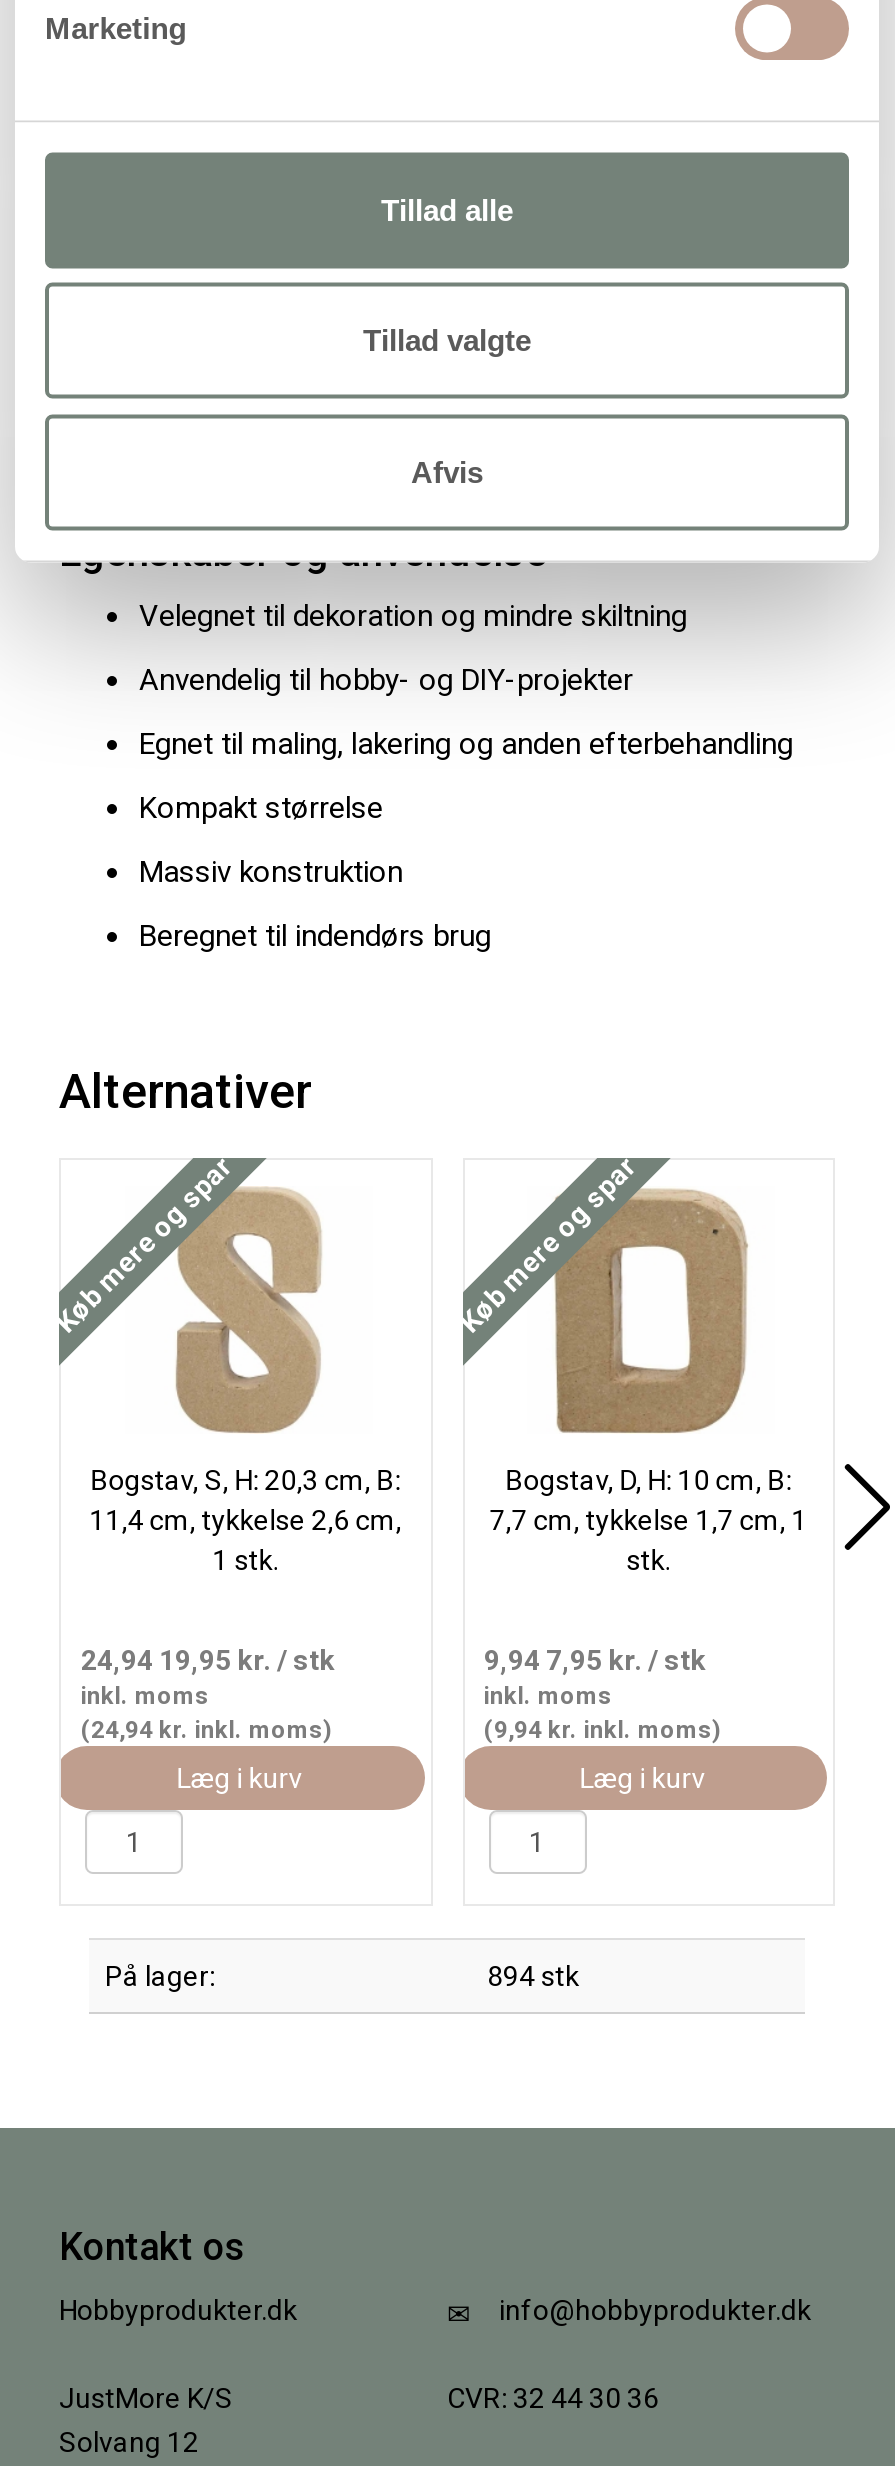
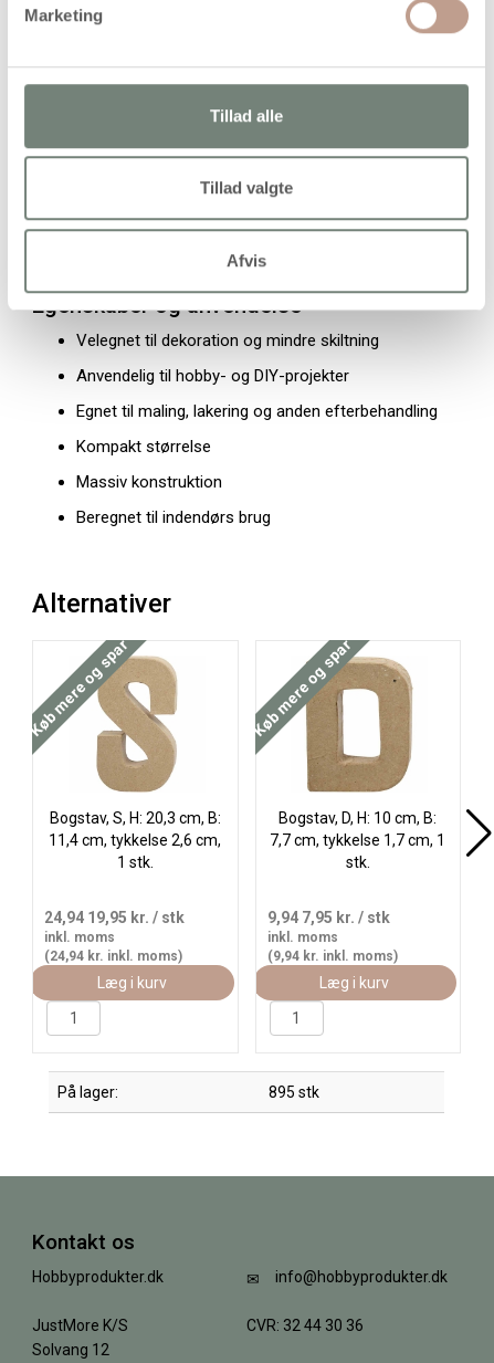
- 894 stk
+ 895 stk
